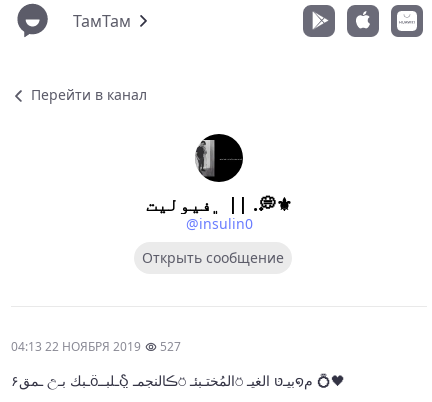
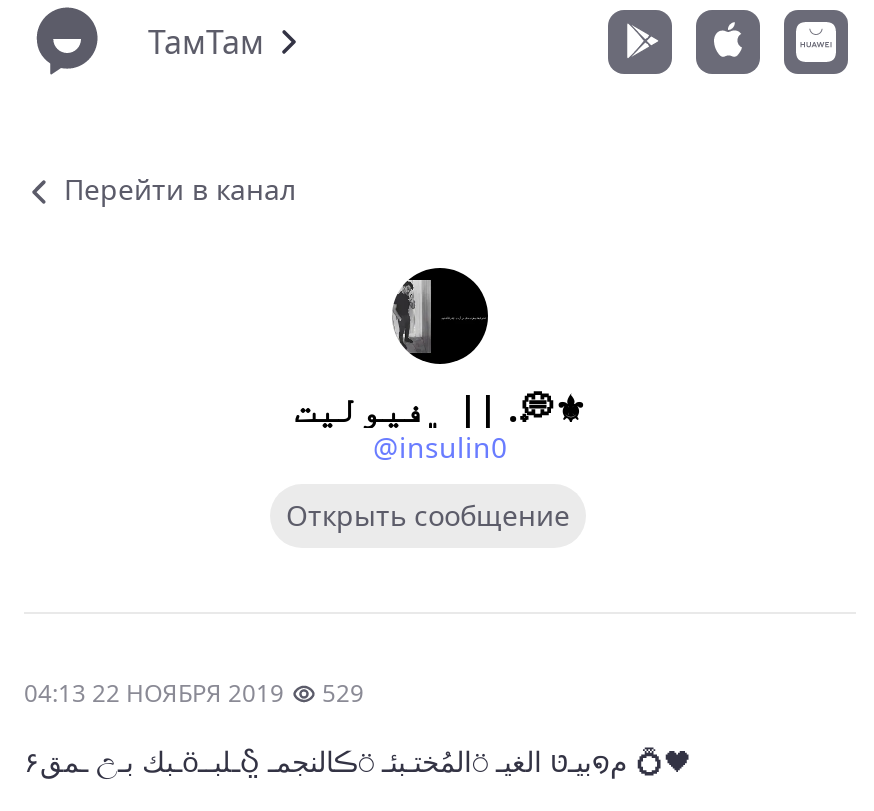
- 04:13 22 НОЯБРЯ 2019 527
+ 04:13 22 НОЯБРЯ 2019 529
